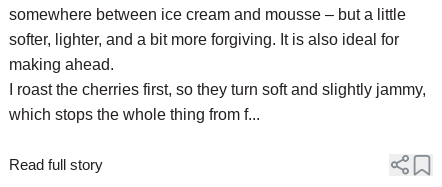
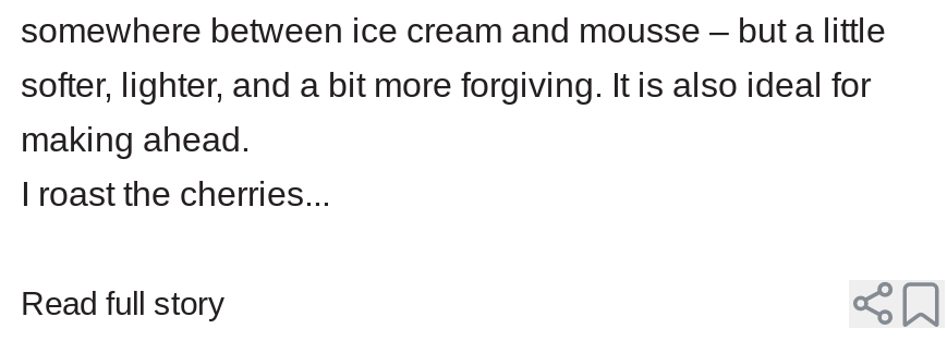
- I roast the cherries first, so they turn soft and slightly jammy,
- which stops the whole thing from f...
+ I roast the cherries...
